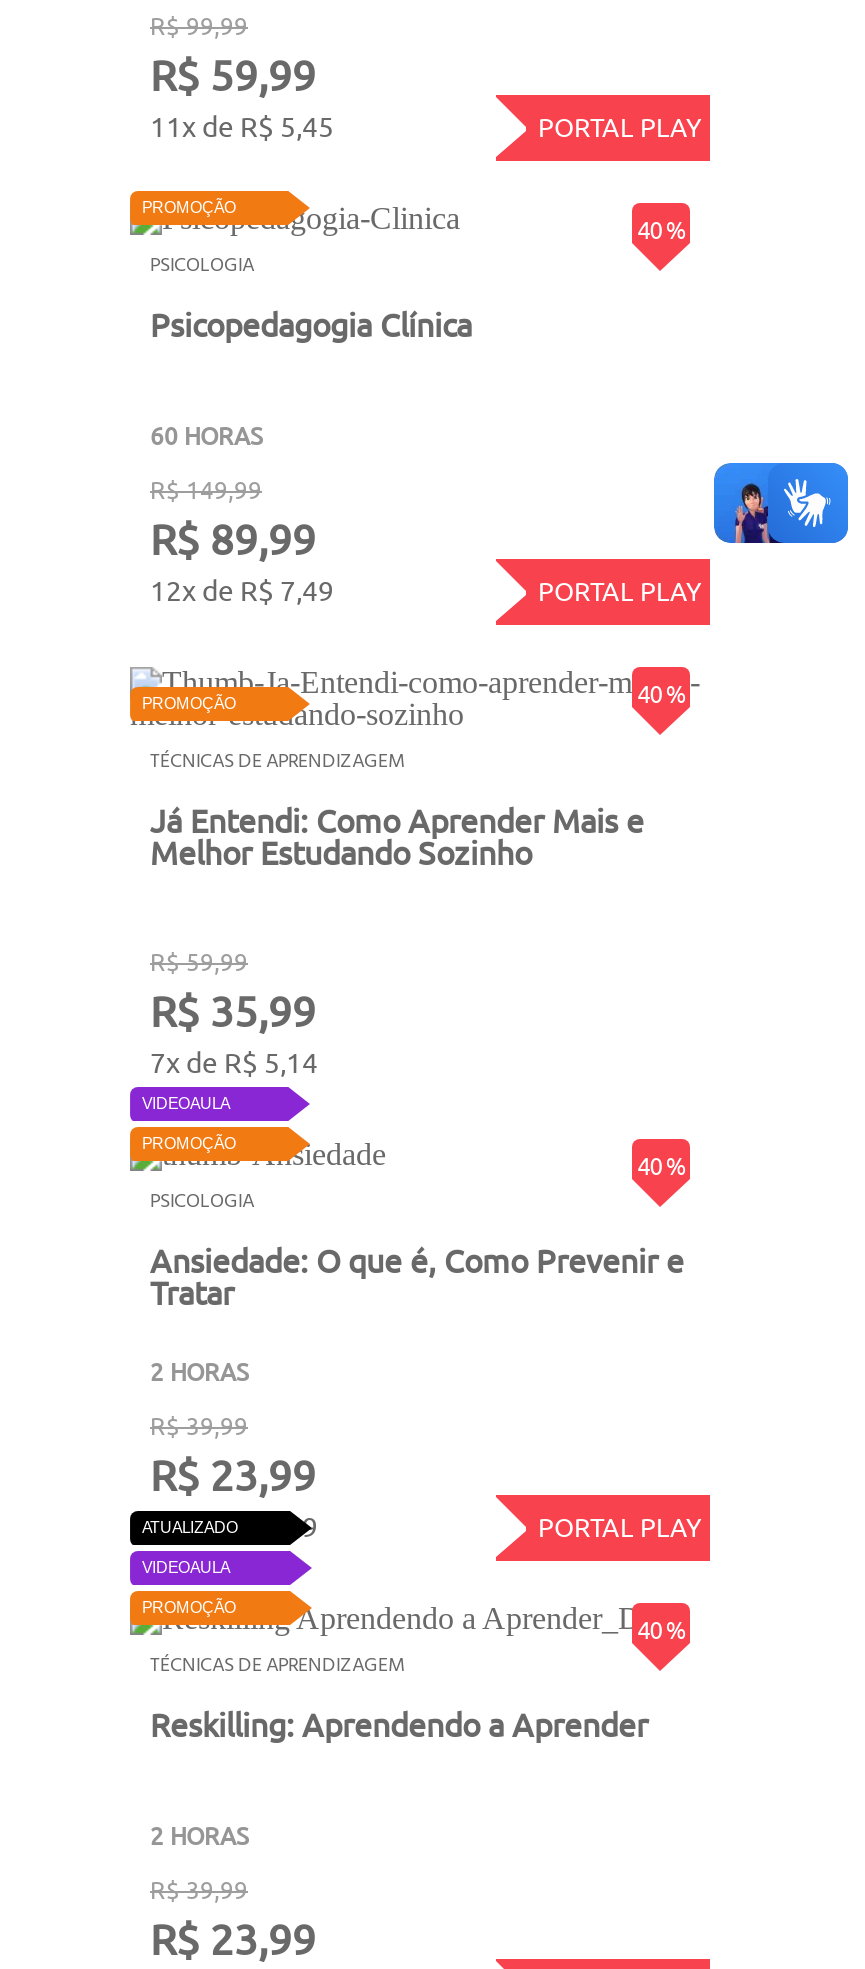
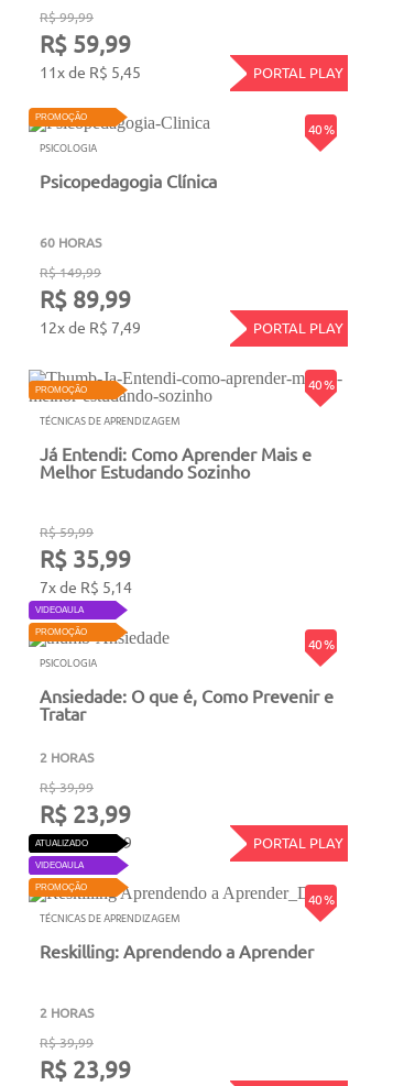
- [image]
